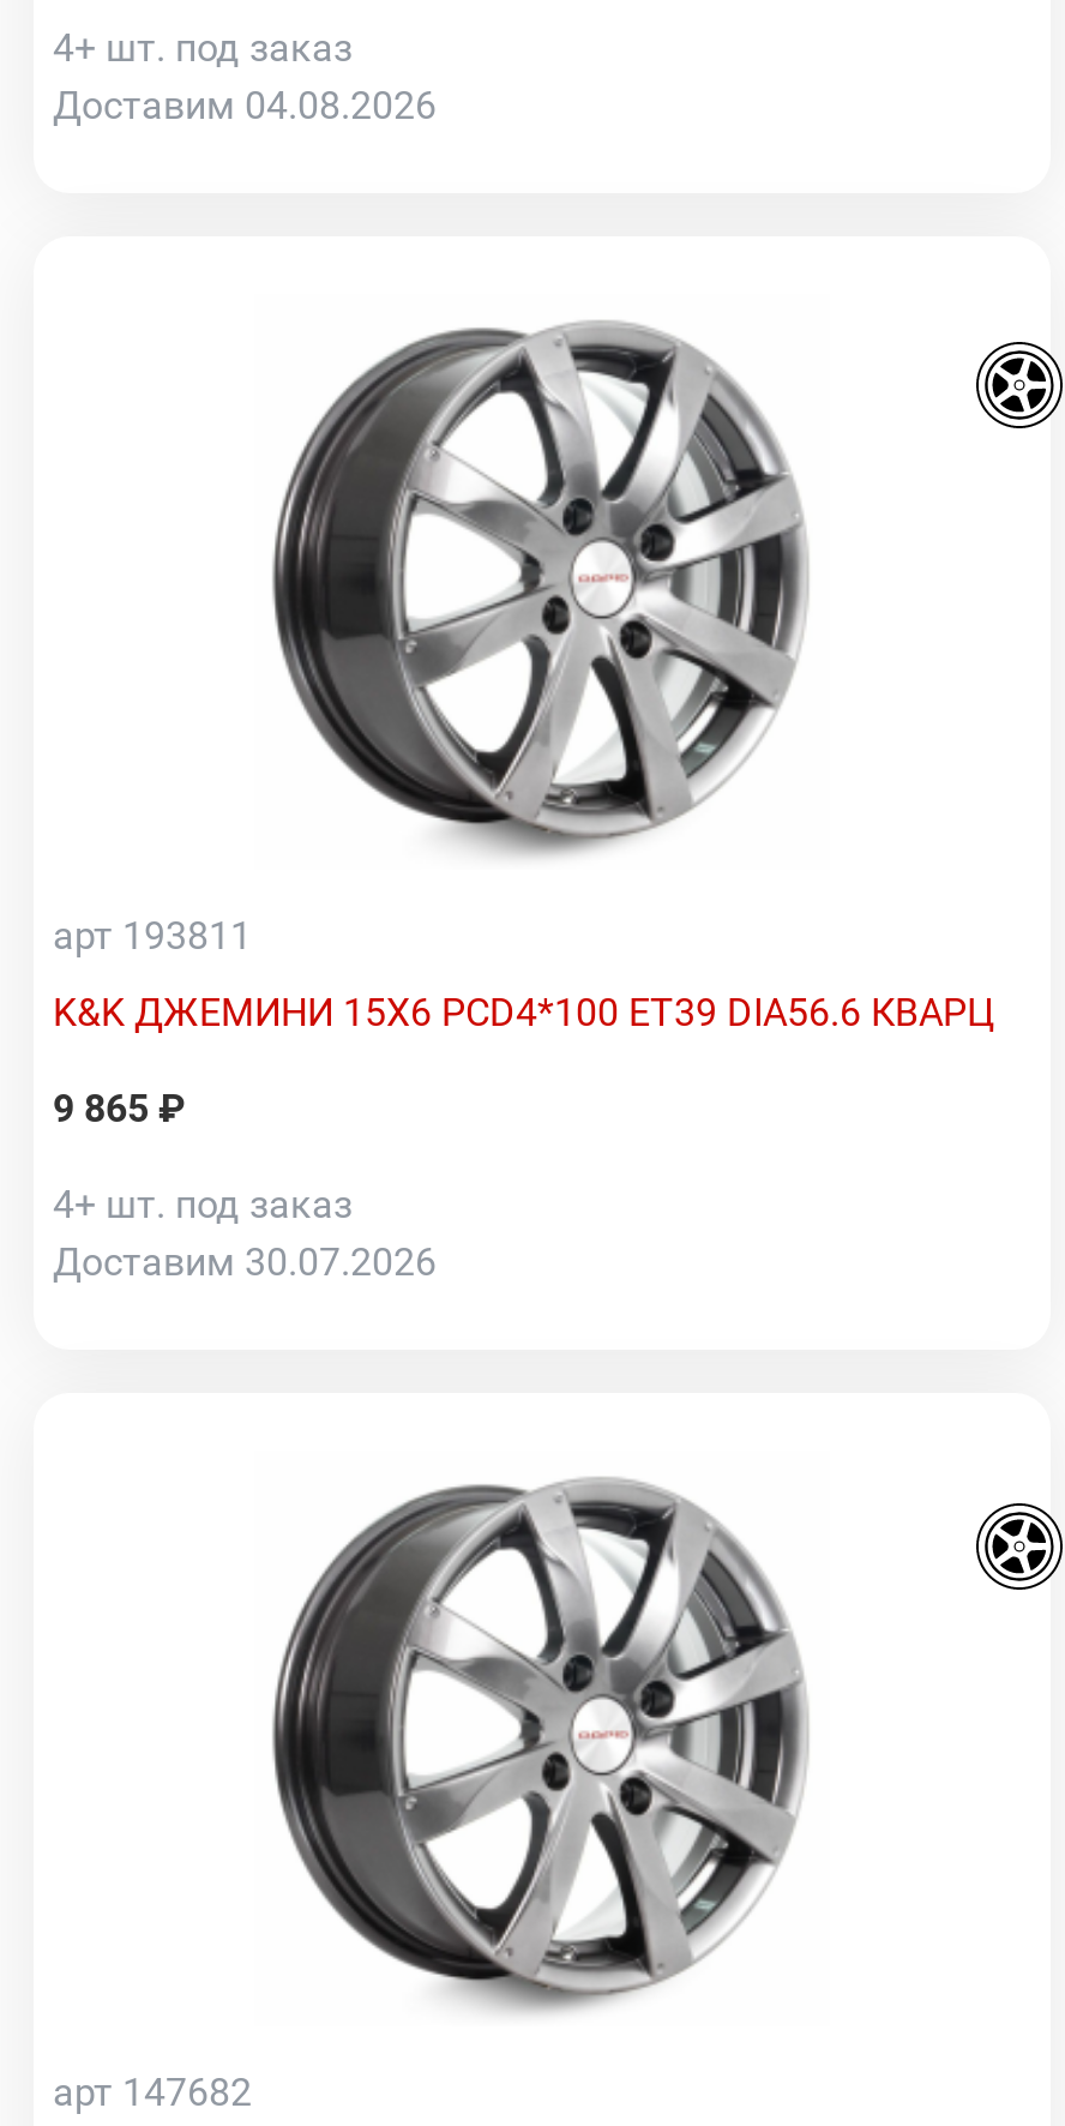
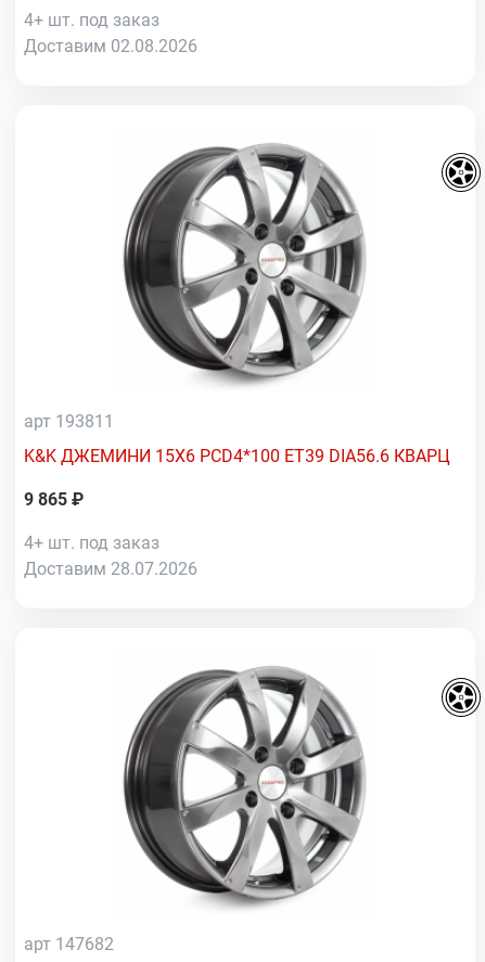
- Доставим 04.08.2026
+ Доставим 02.08.2026

- Доставим 30.07.2026
+ Доставим 28.07.2026
